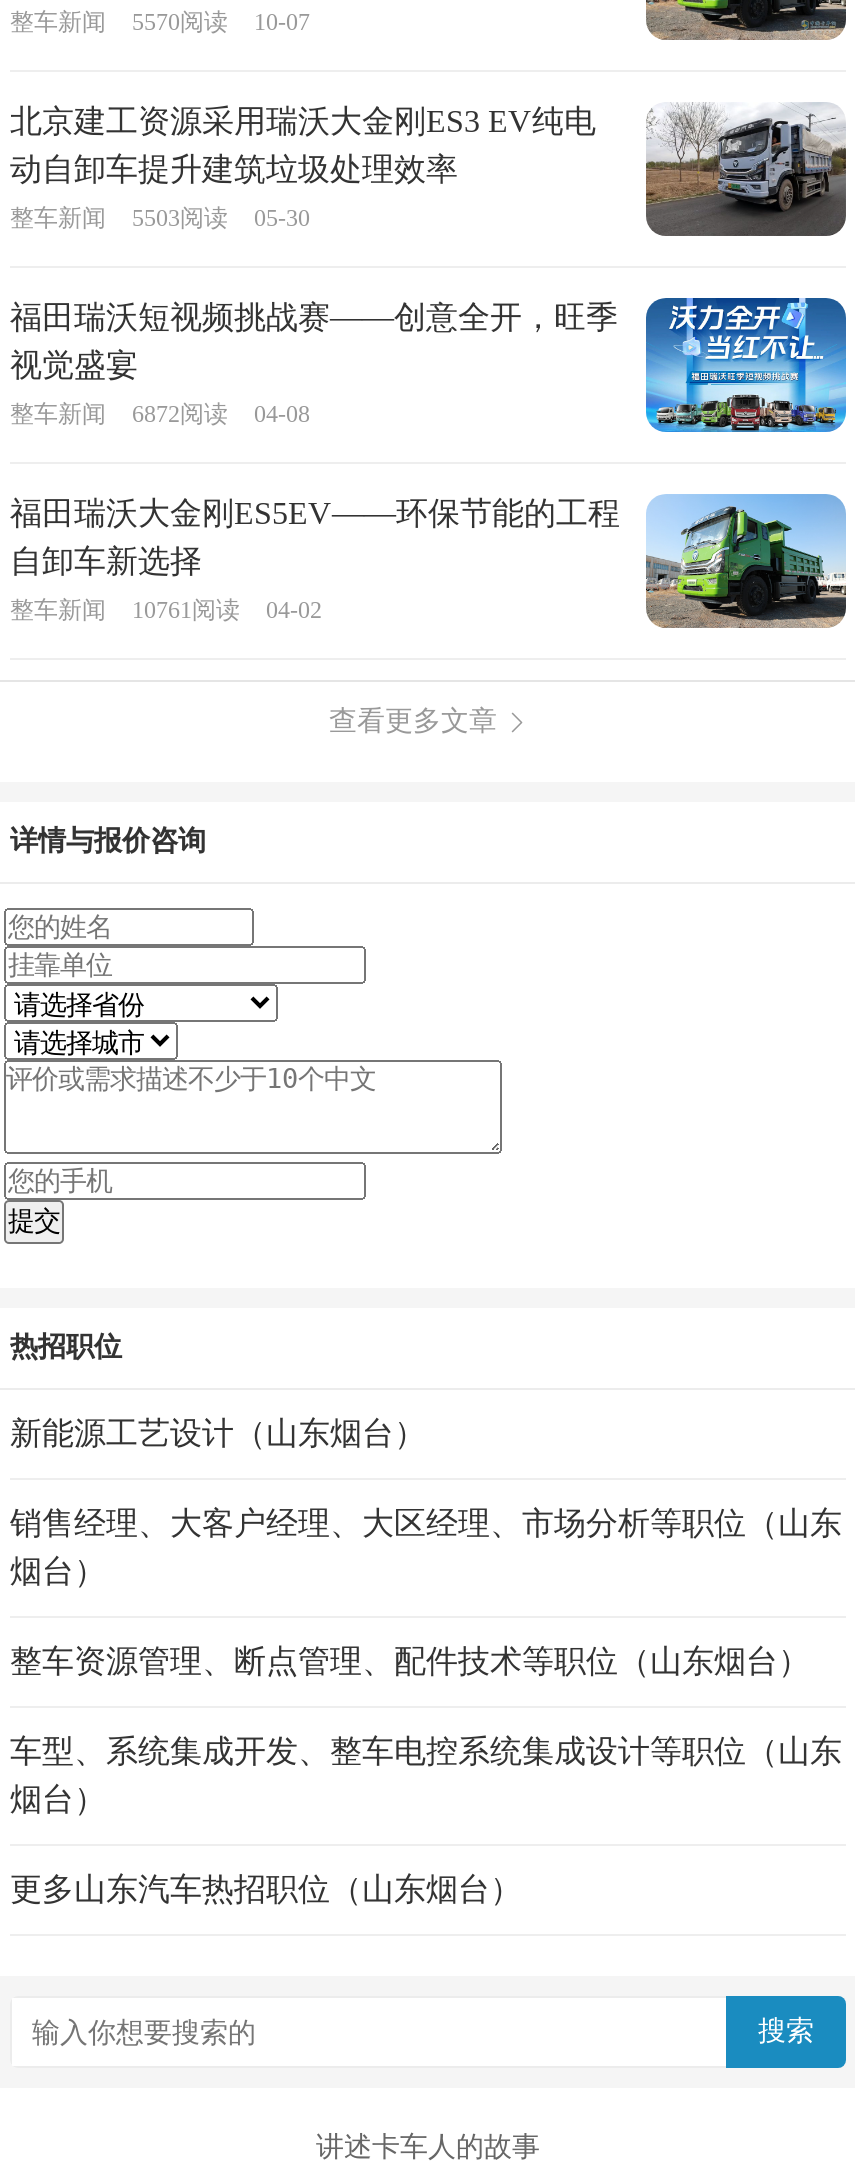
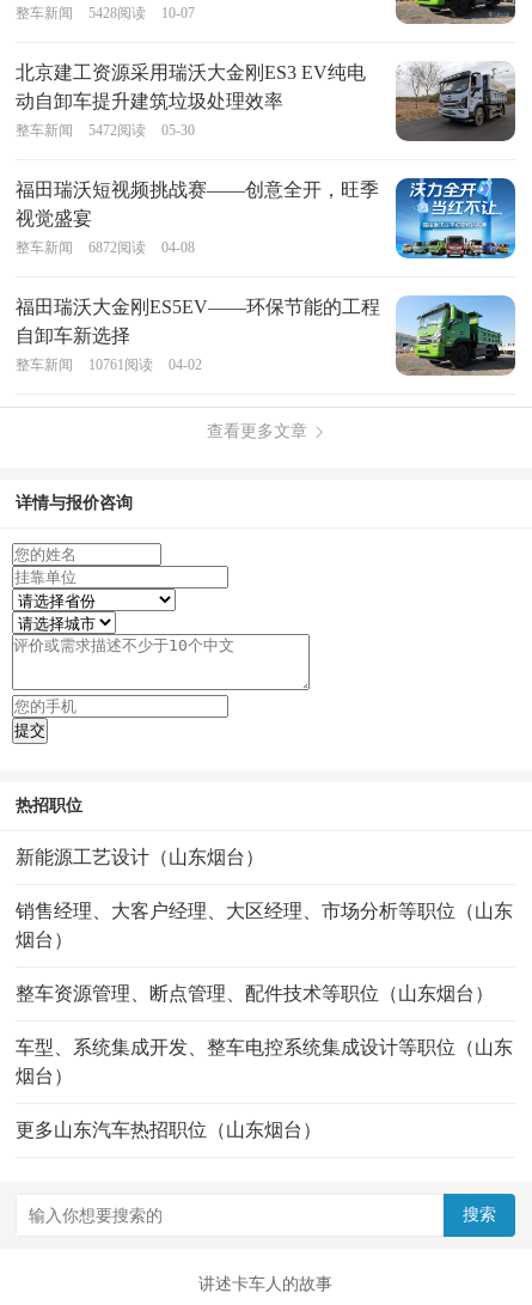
- 整车新闻 5570阅读 10-07
+ 整车新闻 5428阅读 10-07

- 整车新闻 5503阅读 05-30
+ 整车新闻 5472阅读 05-30
